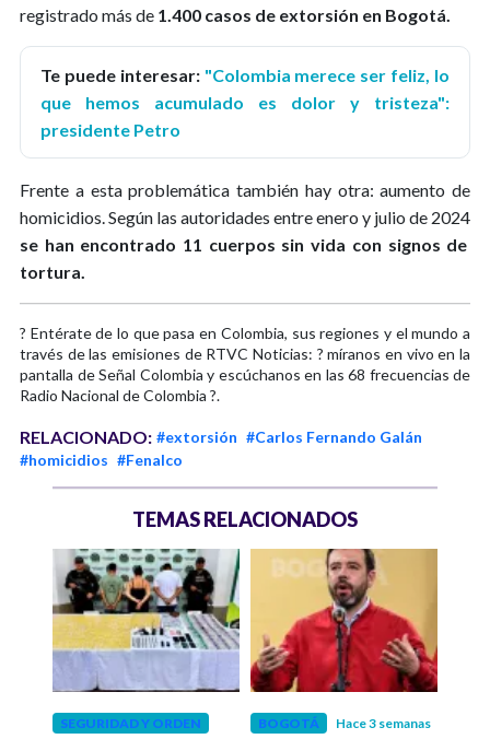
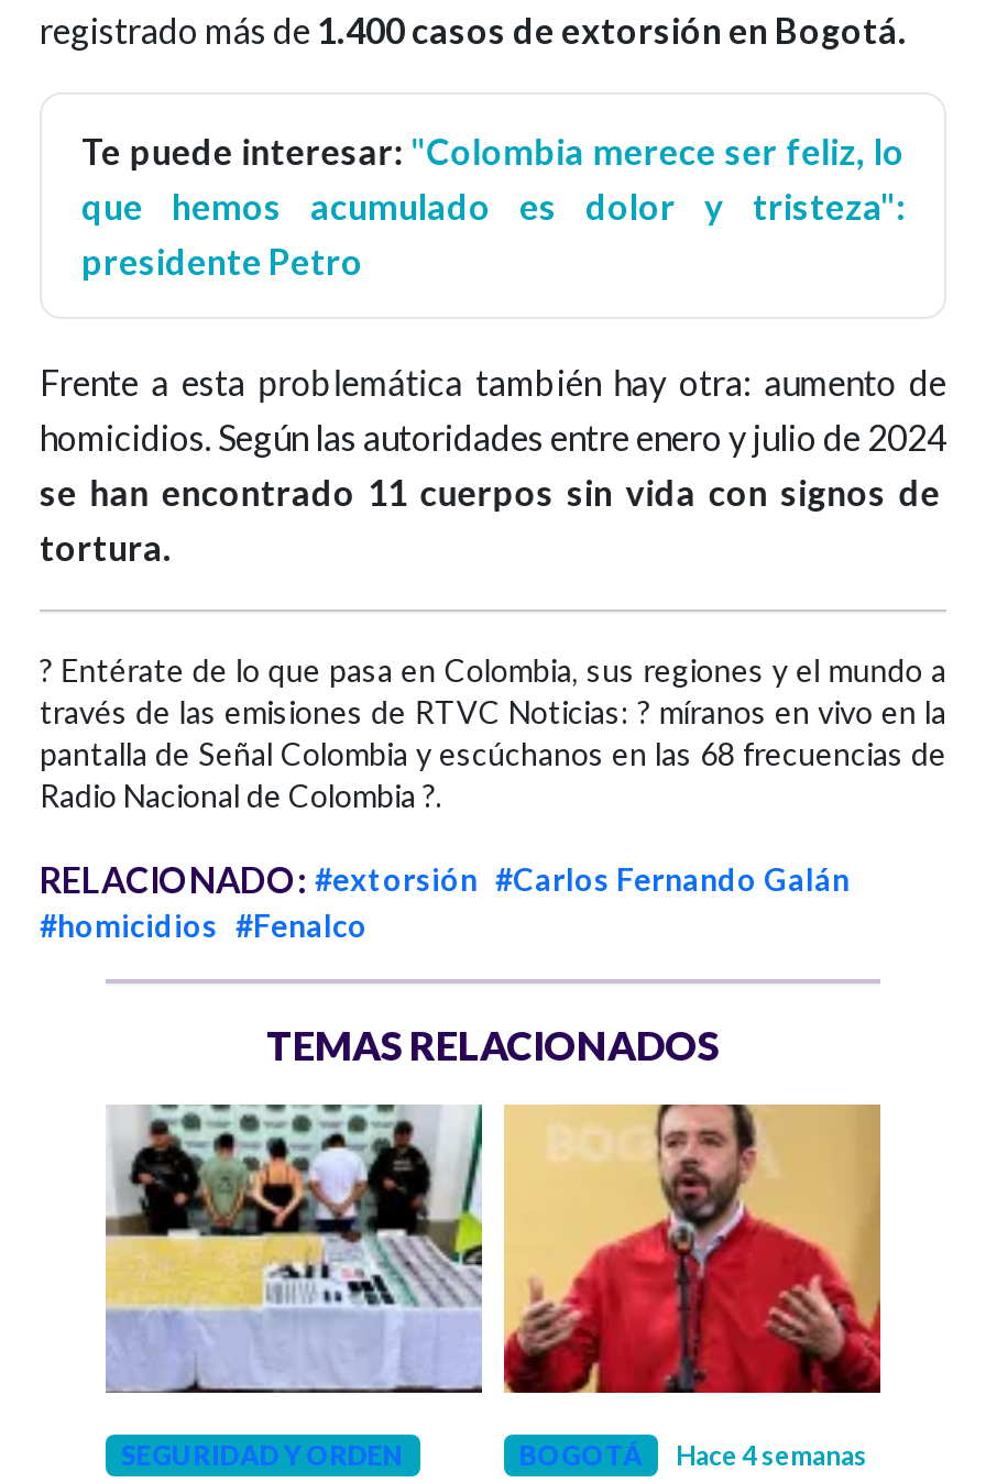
- Hace 3 semanas
+ Hace 4 semanas
